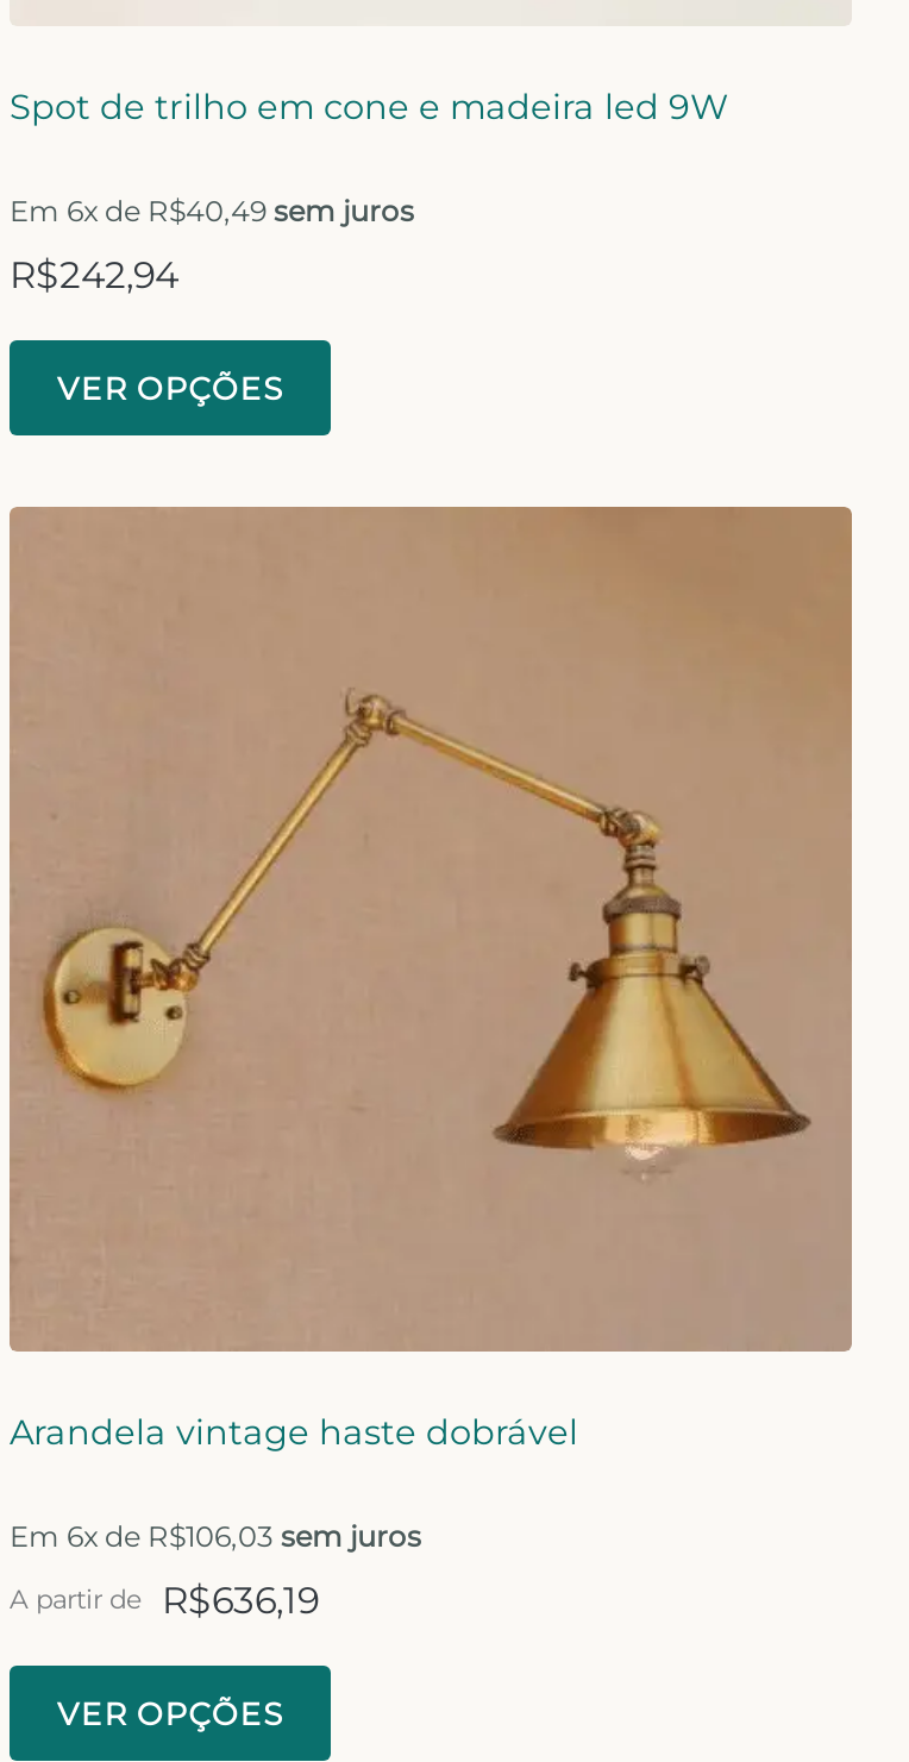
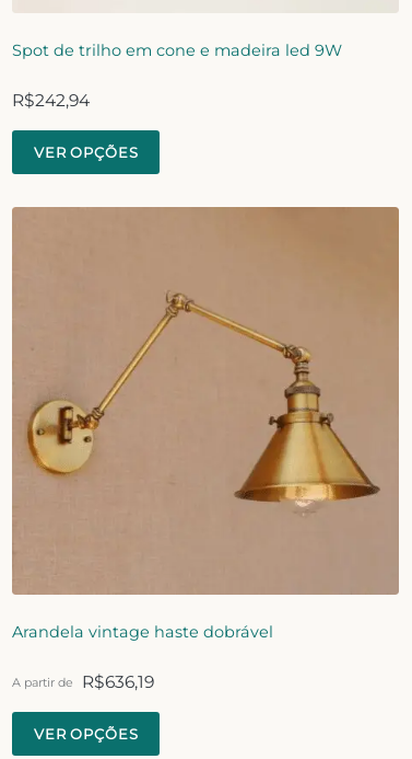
- Em 6x de R$40,49 sem juros

- Em 6x de R$106,03 sem juros
